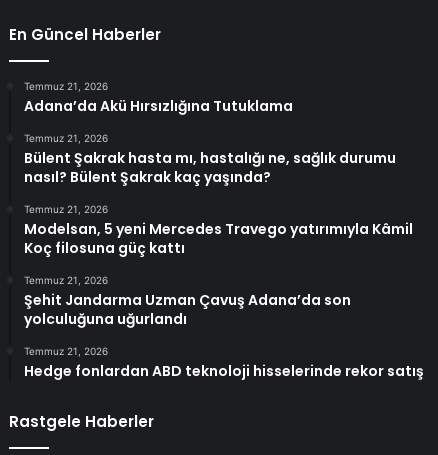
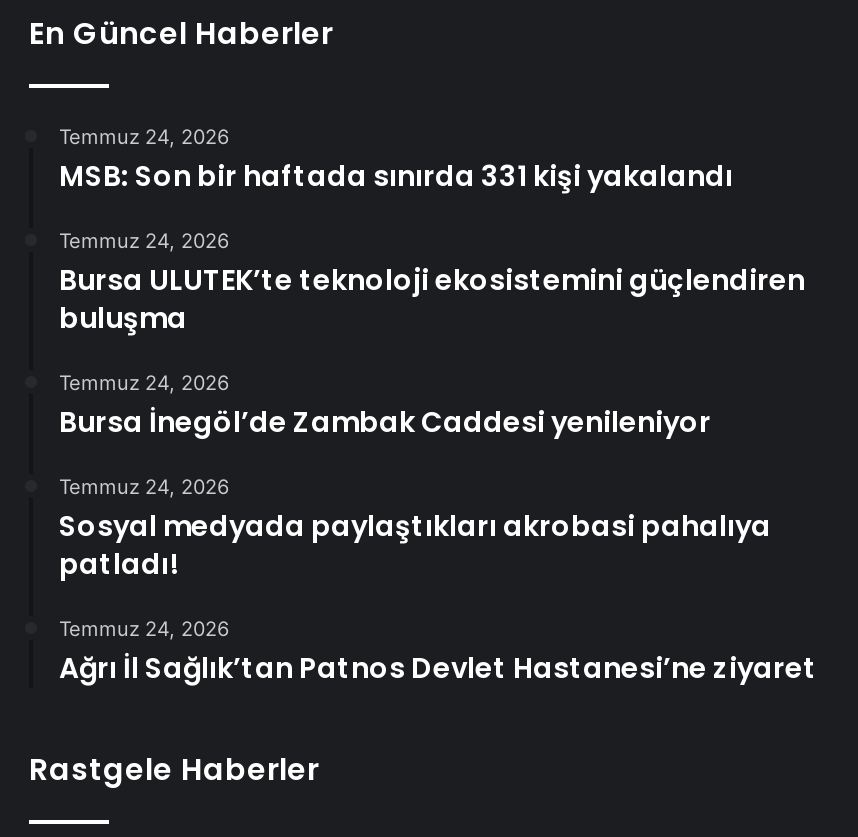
- Temmuz 21, 2026
- Adana’da Akü Hırsızlığına Tutuklama
+ Temmuz 24, 2026
+ MSB: Son bir haftada sınırda 331 kişi yakalandı

- Temmuz 21, 2026
- Bülent Şakrak hasta mı, hastalığı ne, sağlık durumu
- nasıl? Bülent Şakrak kaç yaşında?
+ Temmuz 24, 2026
+ Bursa ULUTEK’te teknoloji ekosistemini güçlendiren
+ buluşma

- Temmuz 21, 2026
- Modelsan, 5 yeni Mercedes Travego yatırımıyla Kâmil
- Koç filosuna güç kattı
+ Temmuz 24, 2026
+ Bursa İnegöl’de Zambak Caddesi yenileniyor

- Temmuz 21, 2026
- Şehit Jandarma Uzman Çavuş Adana’da son
- yolculuğuna uğurlandı
+ Temmuz 24, 2026
+ Sosyal medyada paylaştıkları akrobasi pahalıya
+ patladı!

- Temmuz 21, 2026
- Hedge fonlardan ABD teknoloji hisselerinde rekor satış
+ Temmuz 24, 2026
+ Ağrı İl Sağlık’tan Patnos Devlet Hastanesi’ne ziyaret
